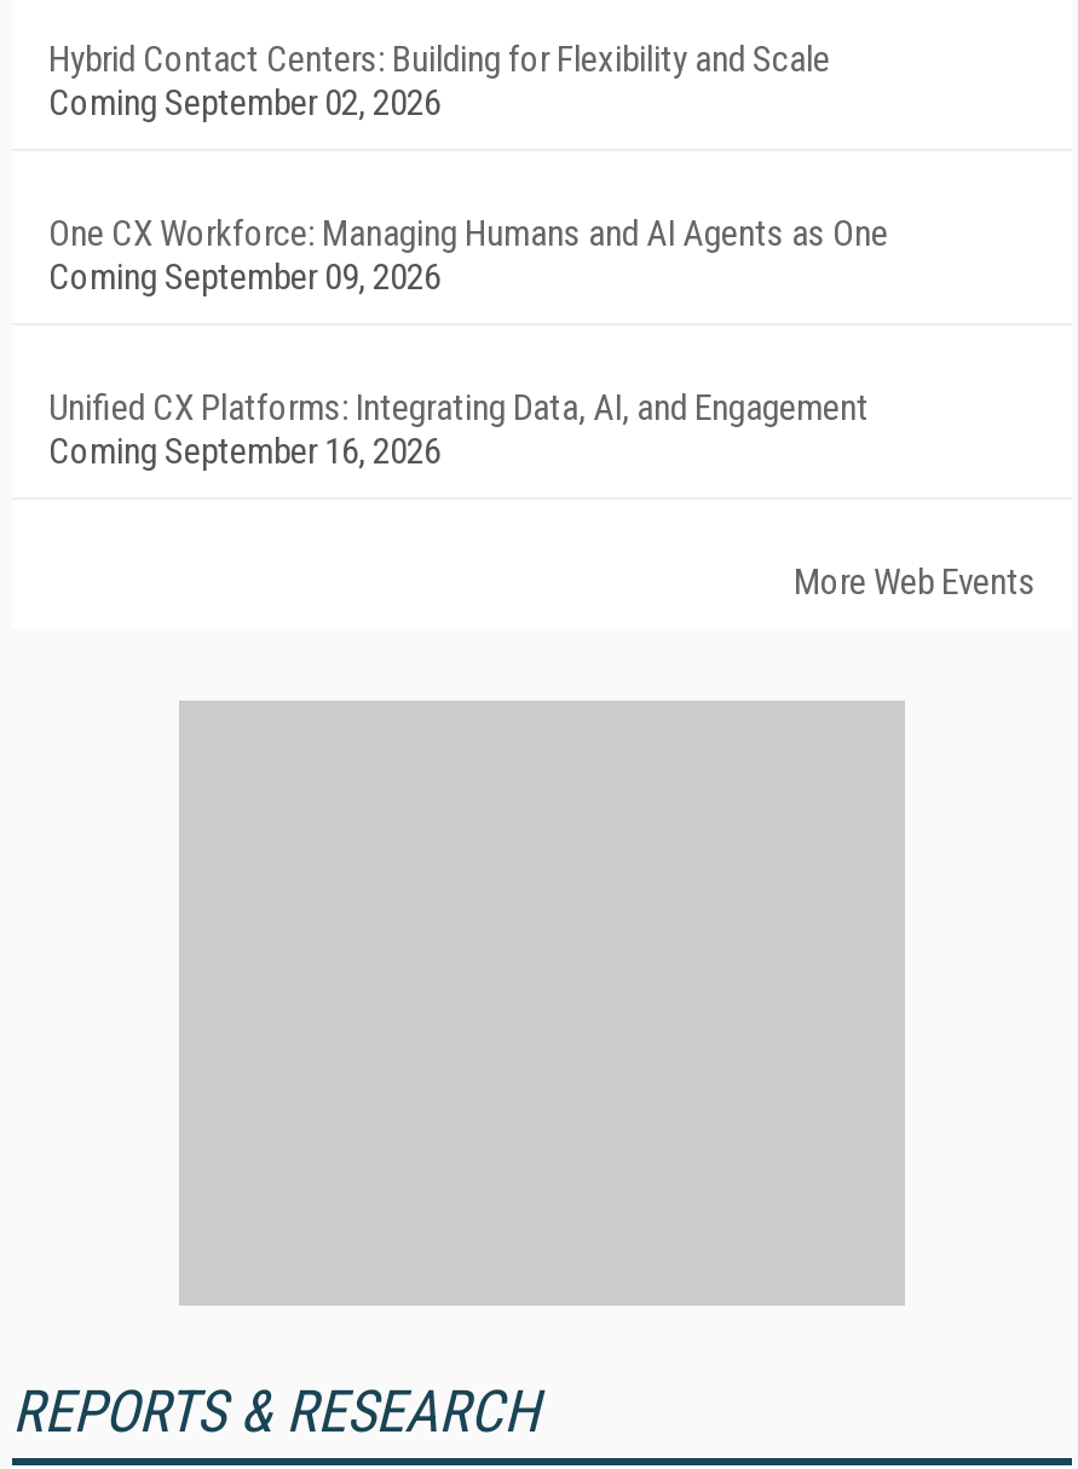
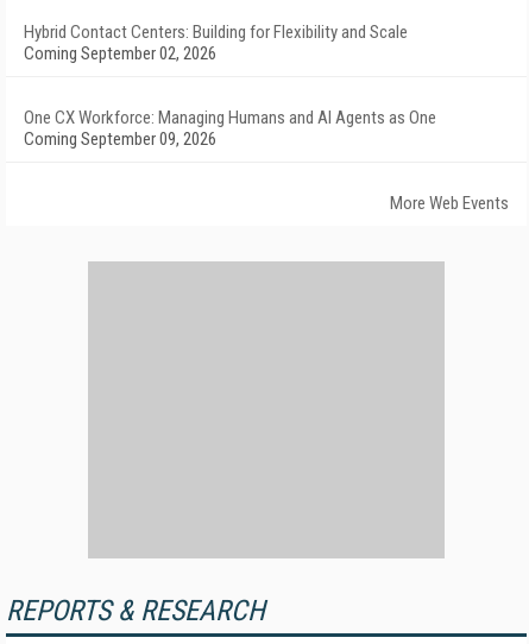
- Unified CX Platforms: Integrating Data, AI, and Engagement
- Coming September 16, 2026
